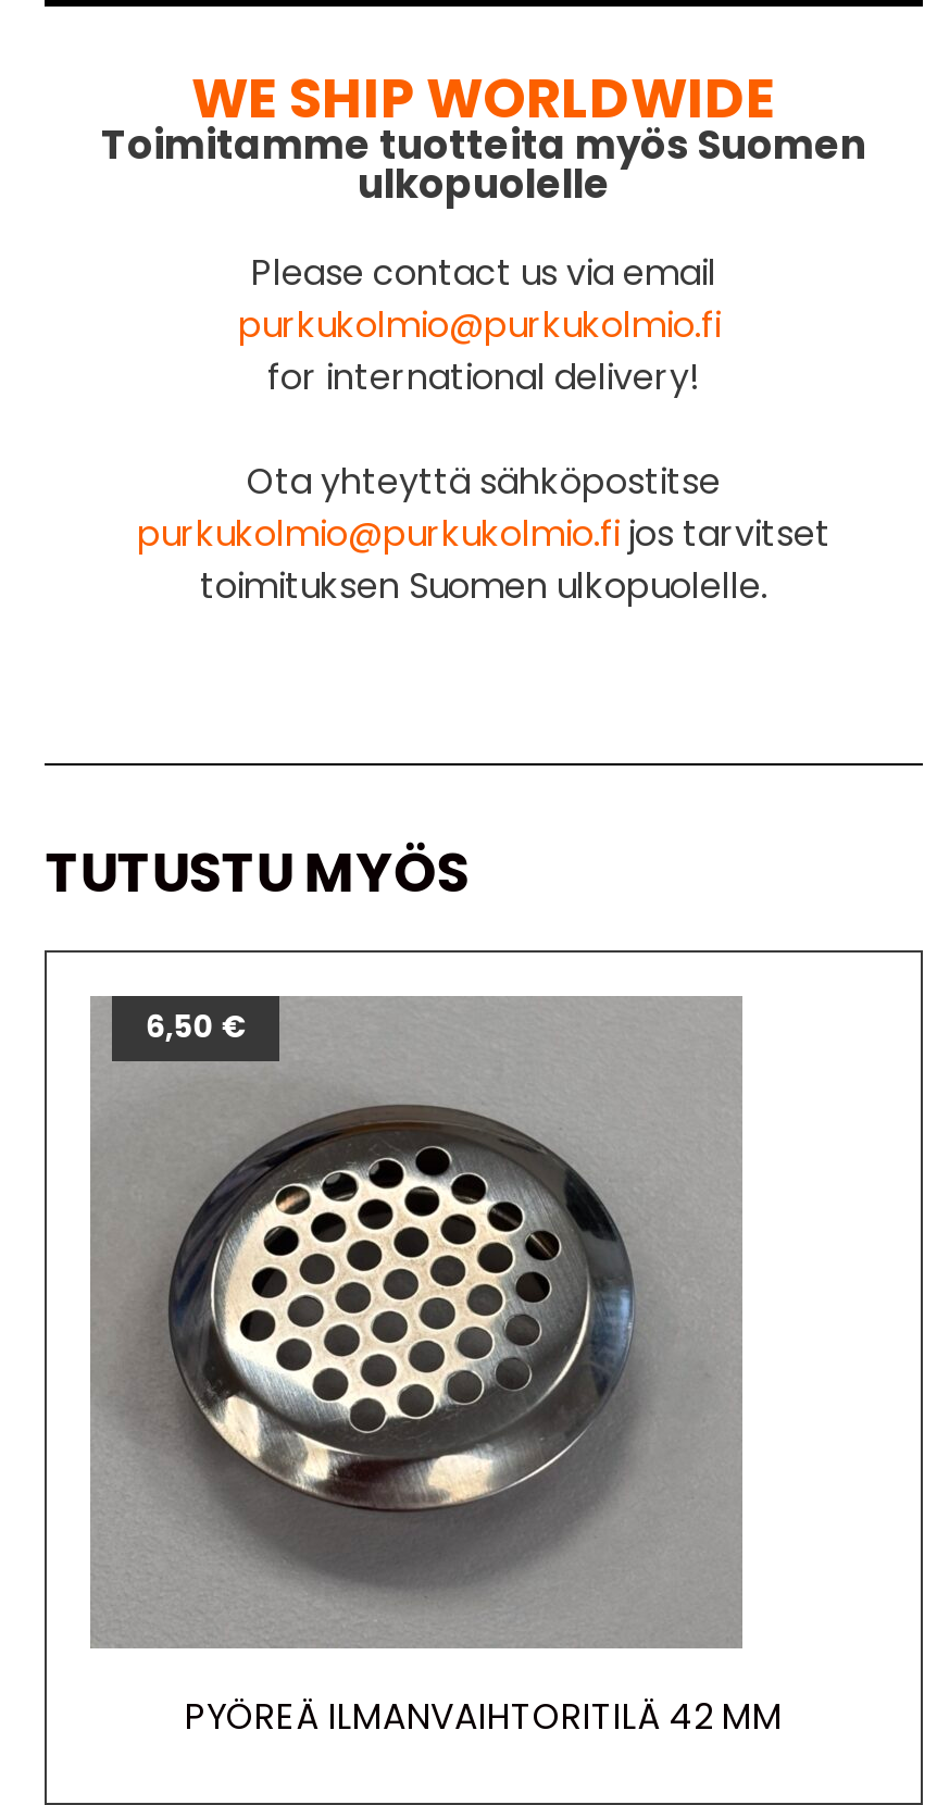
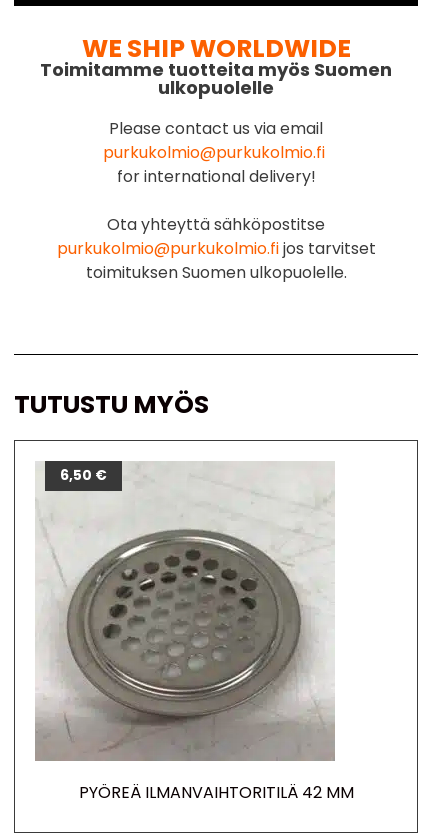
- [image]
+ [image]
